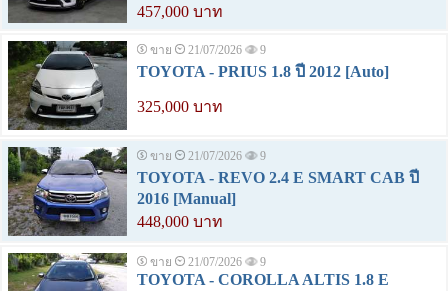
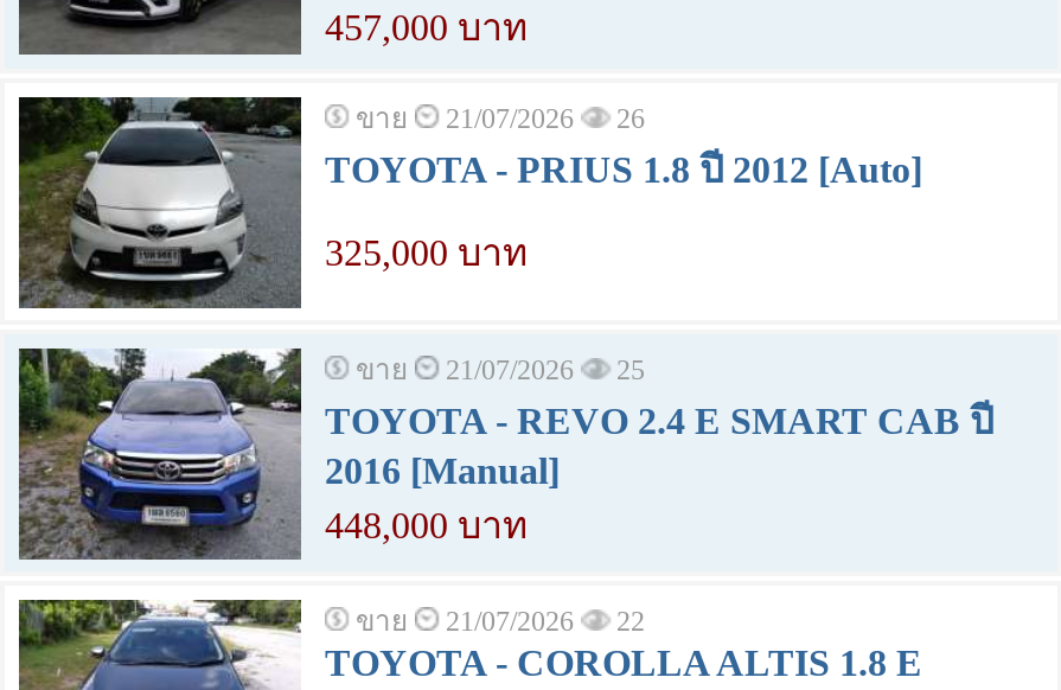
- ขาย 21/07/2026 9
+ ขาย 21/07/2026 26

- ขาย 21/07/2026 9
+ ขาย 21/07/2026 25

- ขาย 21/07/2026 9
+ ขาย 21/07/2026 22
